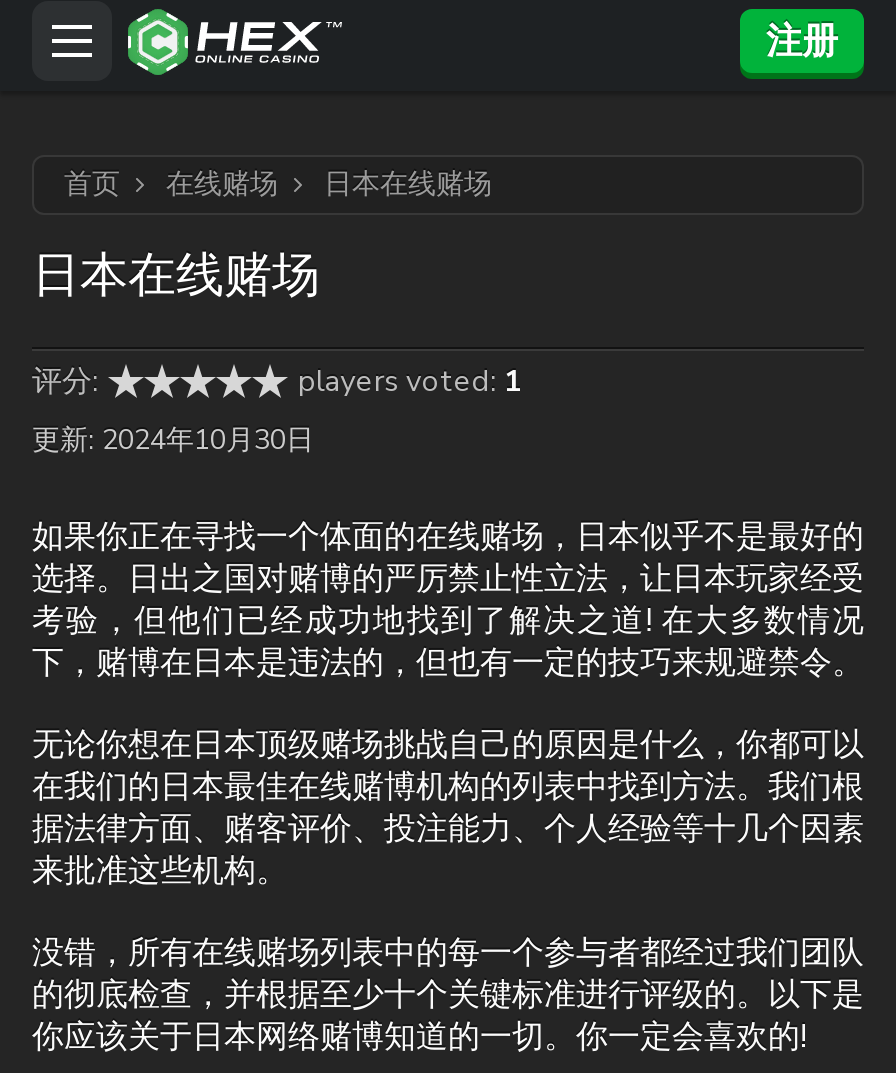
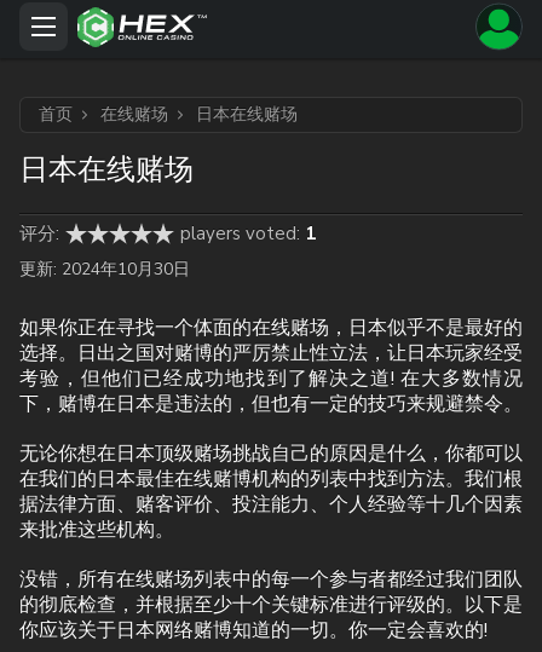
- 注册
